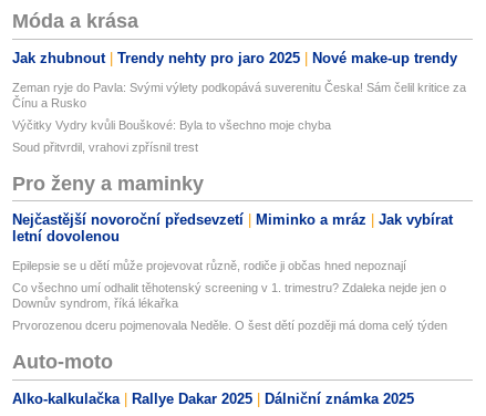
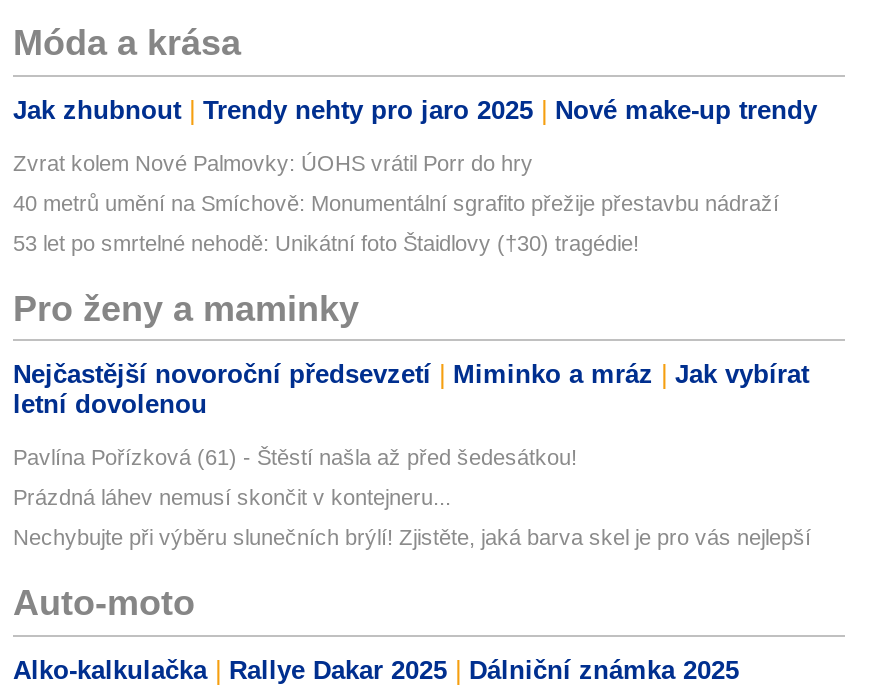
- Zeman ryje do Pavla: Svými výlety podkopává suverenitu Česka! Sám čelil kritice za
- Čínu a Rusko
+ Zvrat kolem Nové Palmovky: ÚOHS vrátil Porr do hry

- Výčitky Vydry kvůli Bouškové: Byla to všechno moje chyba
+ 40 metrů umění na Smíchově: Monumentální sgrafito přežije přestavbu nádraží

- Soud přitvrdil, vrahovi zpřísnil trest
+ 53 let po smrtelné nehodě: Unikátní foto Štaidlovy (†30) tragédie!

- Epilepsie se u dětí může projevovat různě, rodiče ji občas hned nepoznají
+ Pavlína Pořízková (61) - Štěstí našla až před šedesátkou!

- Co všechno umí odhalit těhotenský screening v 1. trimestru? Zdaleka nejde jen o
- Downův syndrom, říká lékařka
+ Prázdná láhev nemusí skončit v kontejneru...

- Prvorozenou dceru pojmenovala Neděle. O šest dětí později má doma celý týden
+ Nechybujte při výběru slunečních brýlí! Zjistěte, jaká barva skel je pro vás nejlepší
